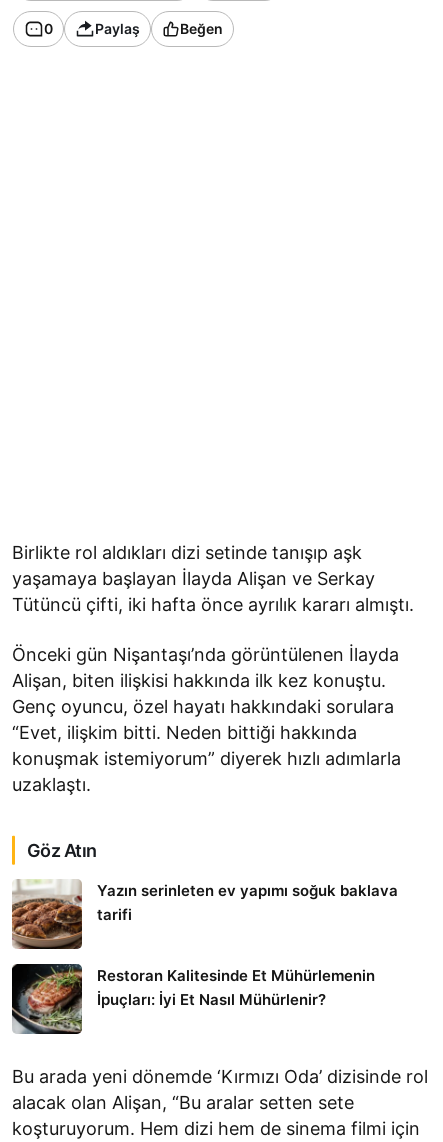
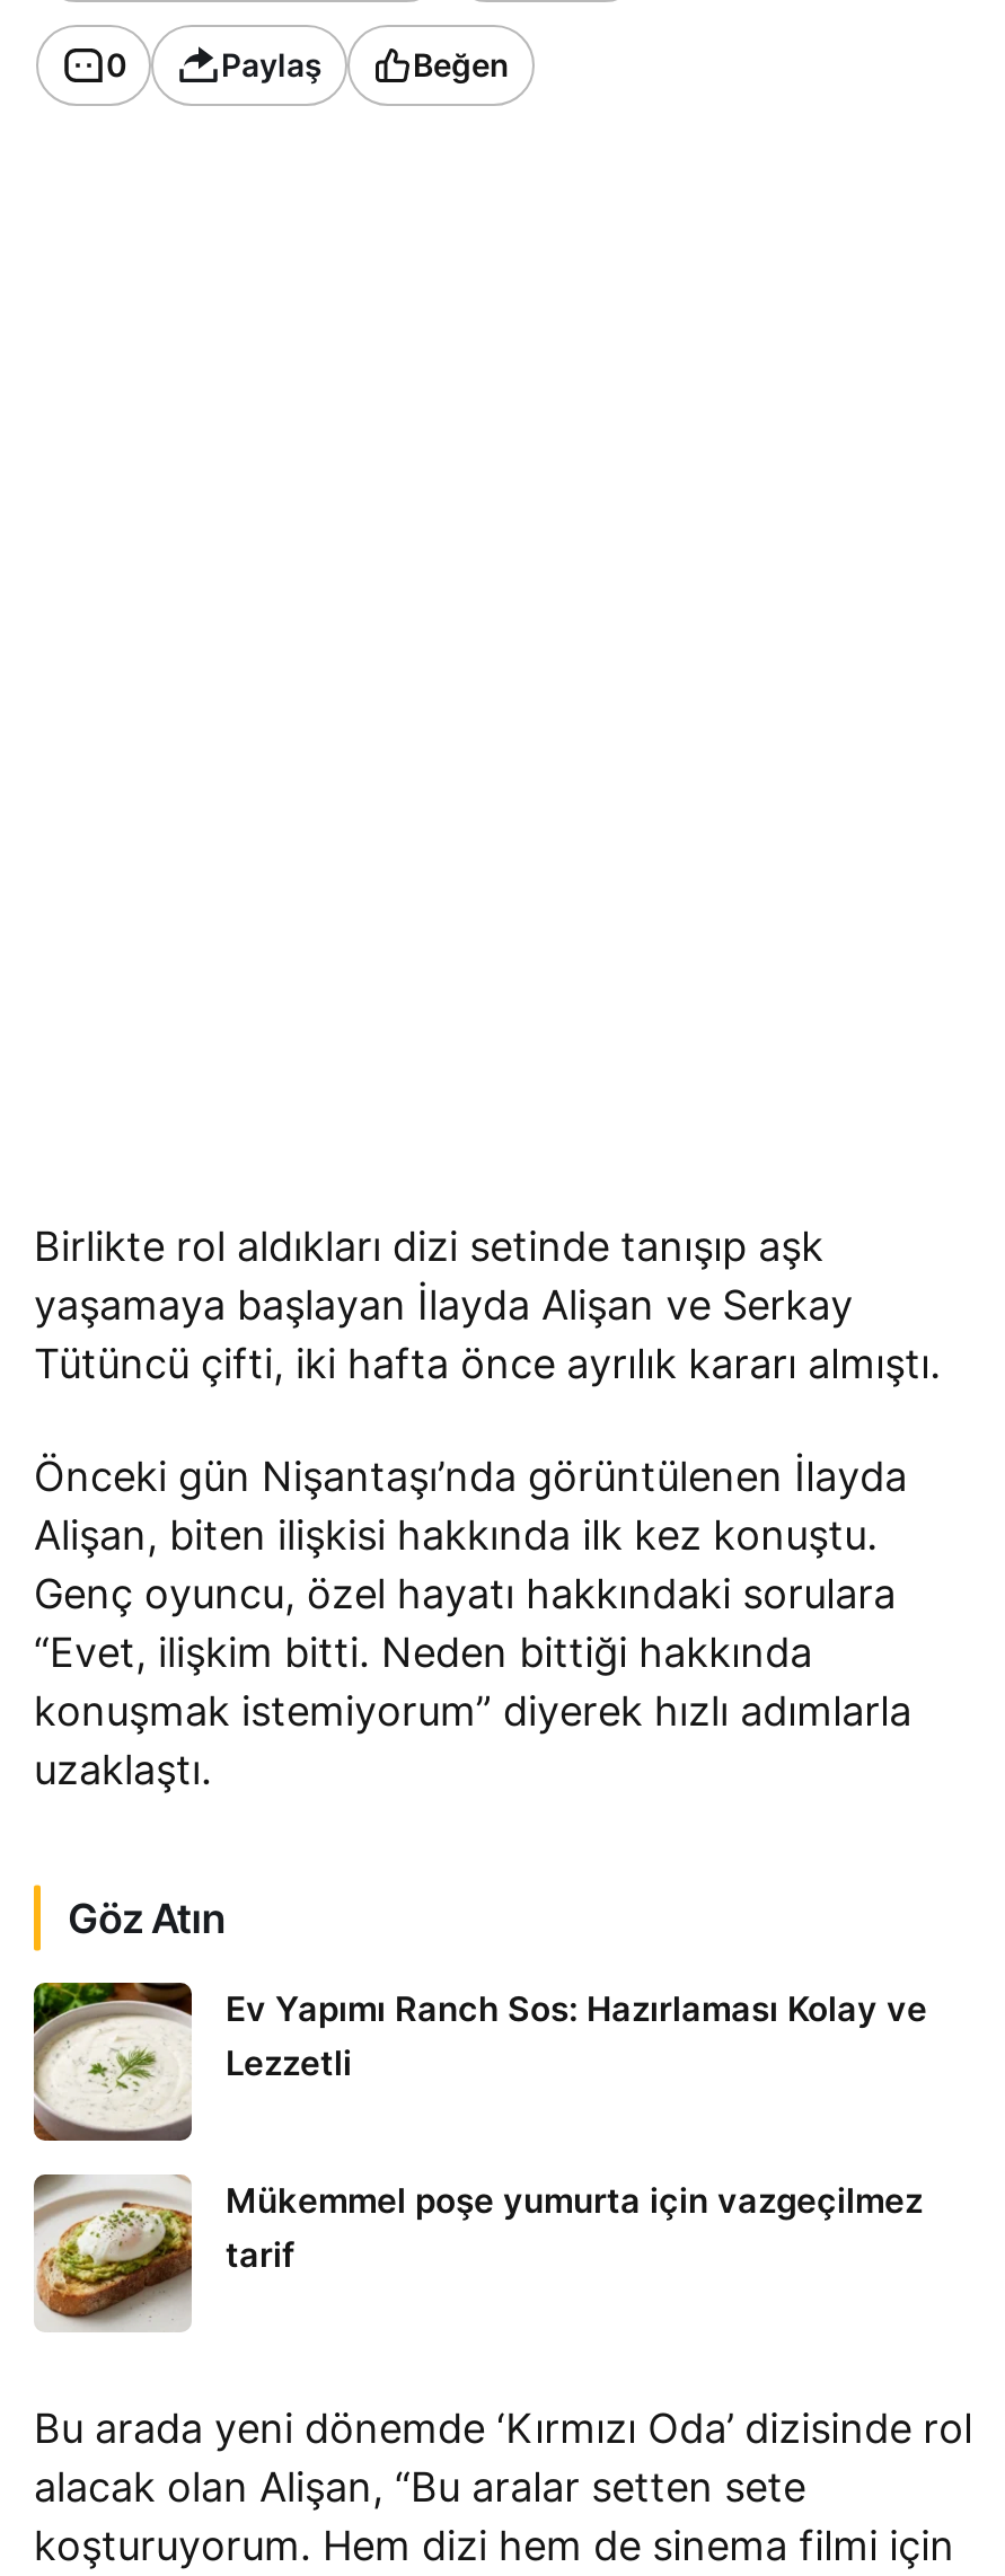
- [image]
- Yazın serinleten ev yapımı soğuk baklava
- tarifi
+ [image]
+ Ev Yapımı Ranch Sos: Hazırlaması Kolay ve
+ Lezzetli

- [image]
- Restoran Kalitesinde Et Mühürlemenin
- İpuçları: İyi Et Nasıl Mühürlenir?
+ [image]
+ Mükemmel poşe yumurta için vazgeçilmez
+ tarif
